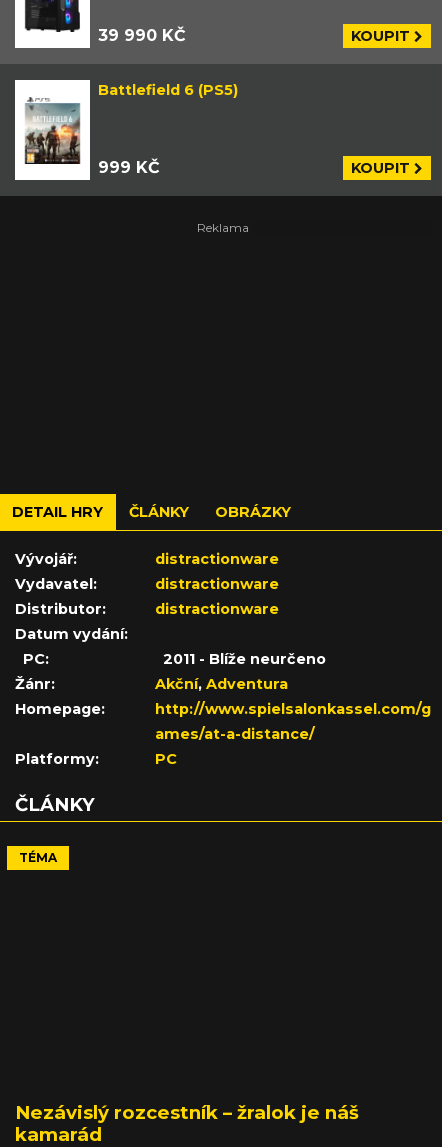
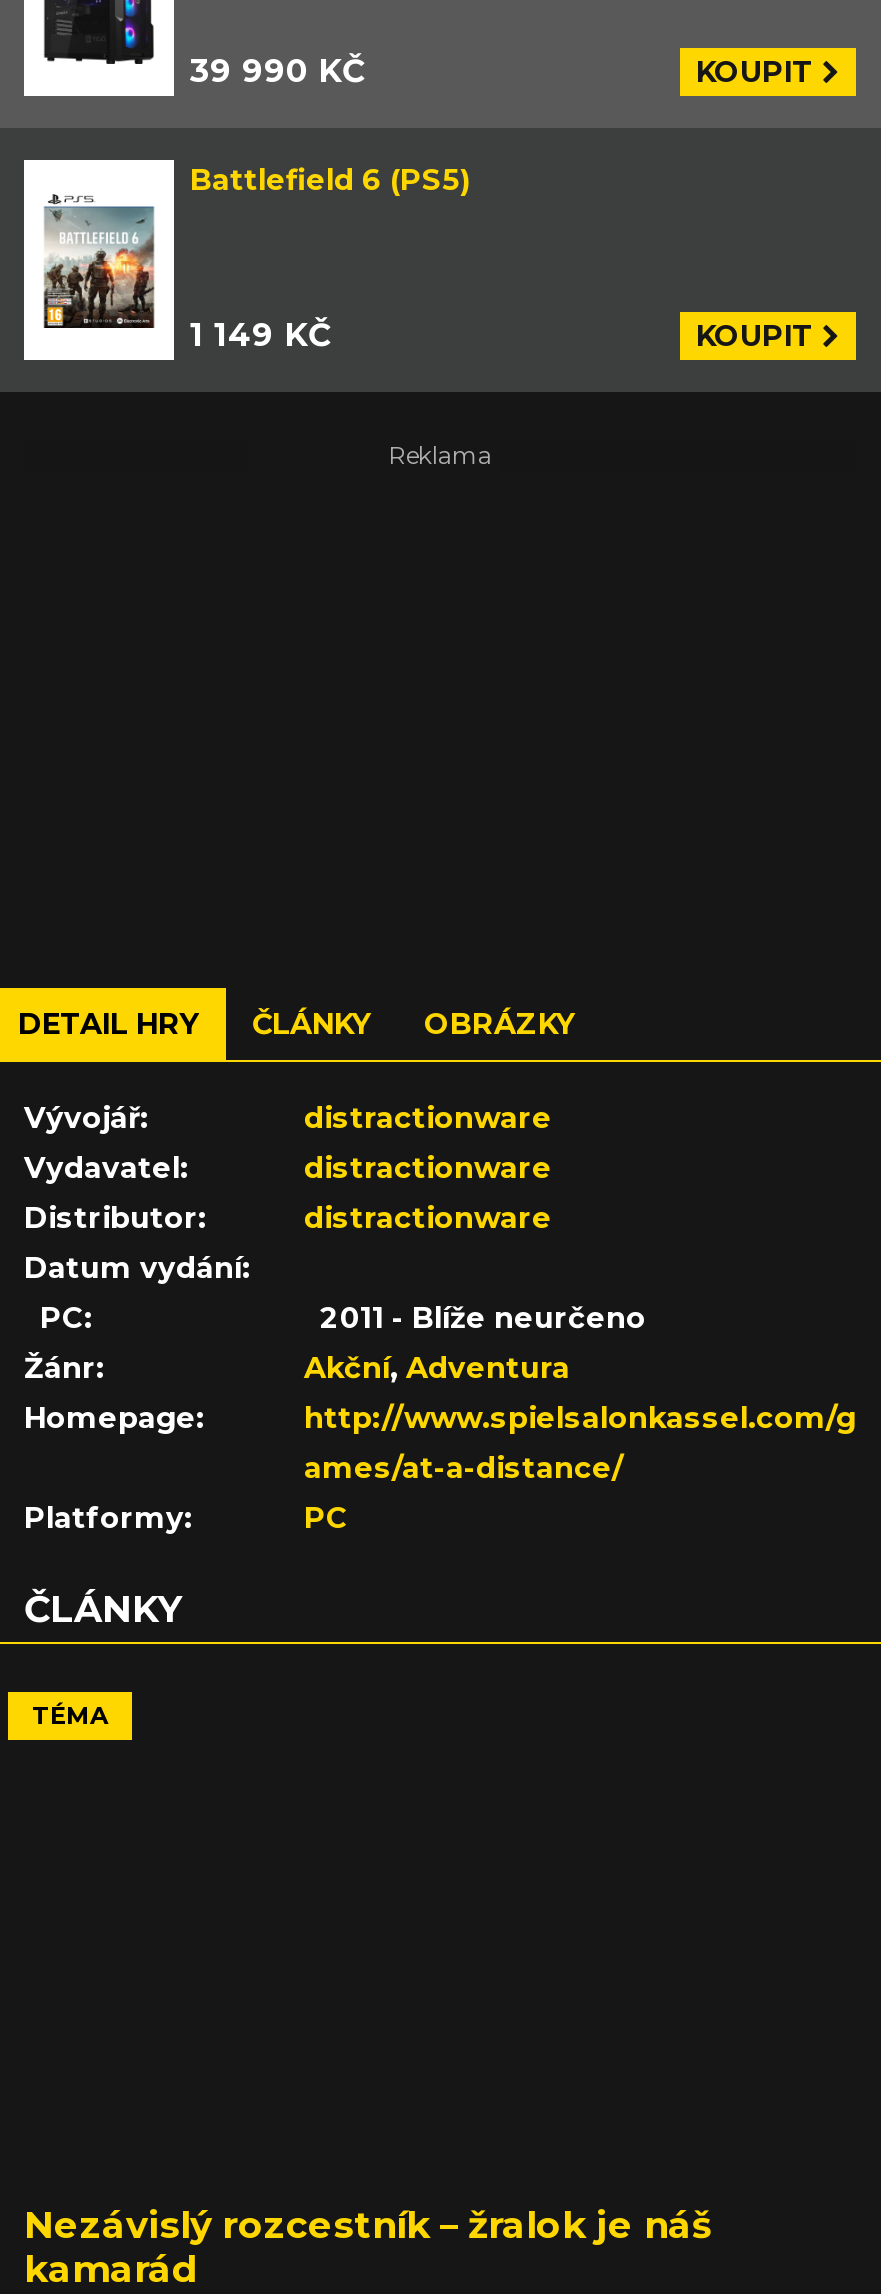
- 999 KČ
+ 1 149 KČ
